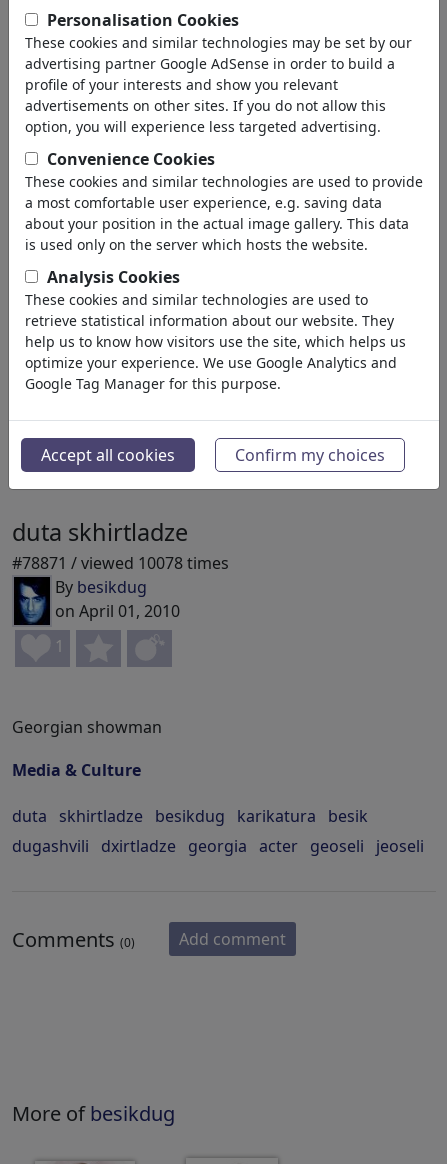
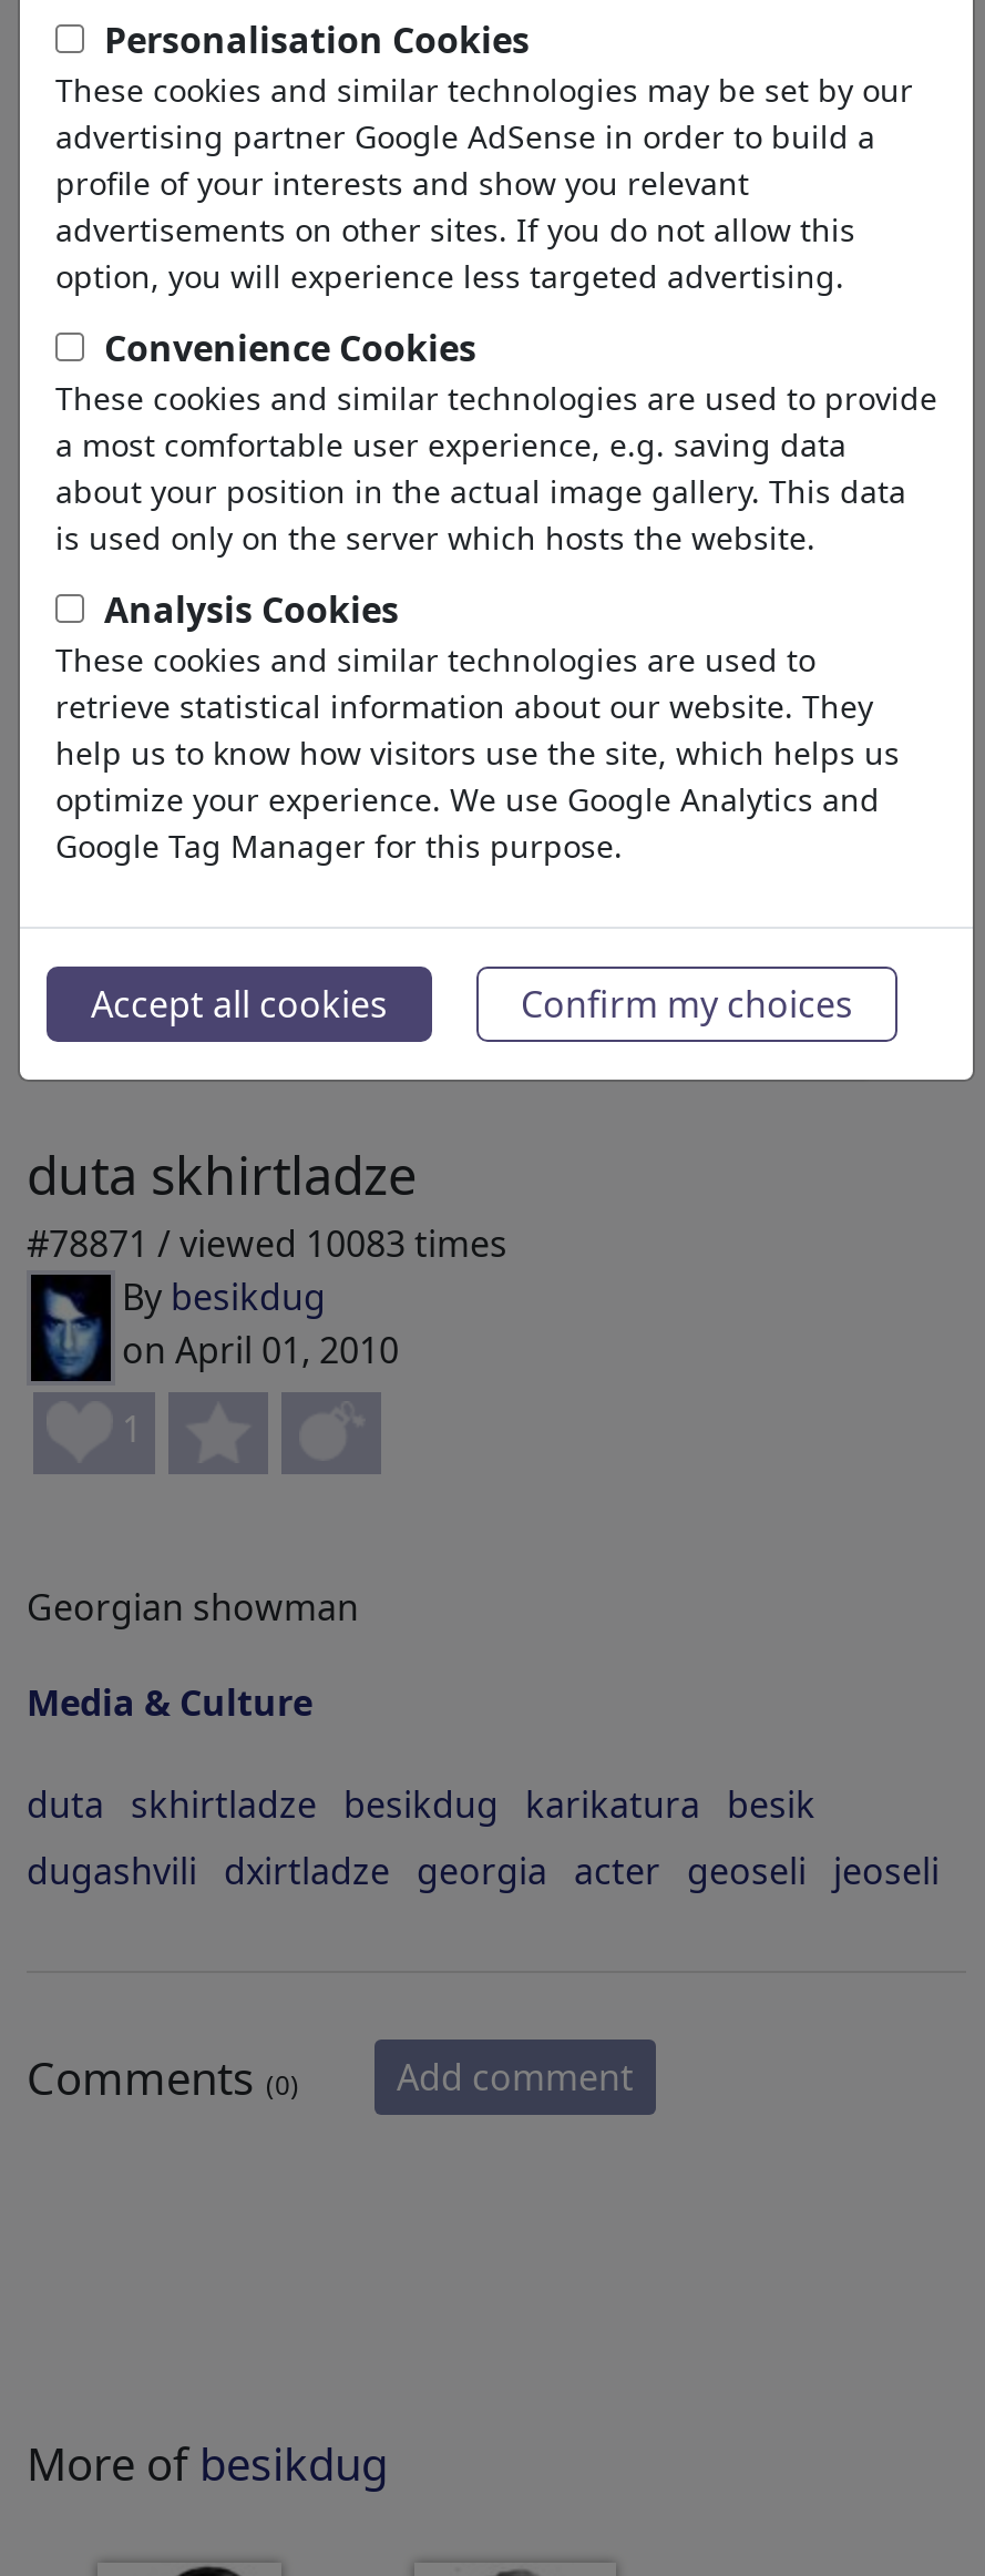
- #78871 / viewed 10078 times
+ #78871 / viewed 10083 times
